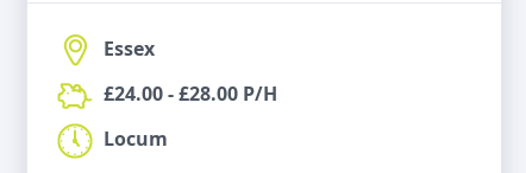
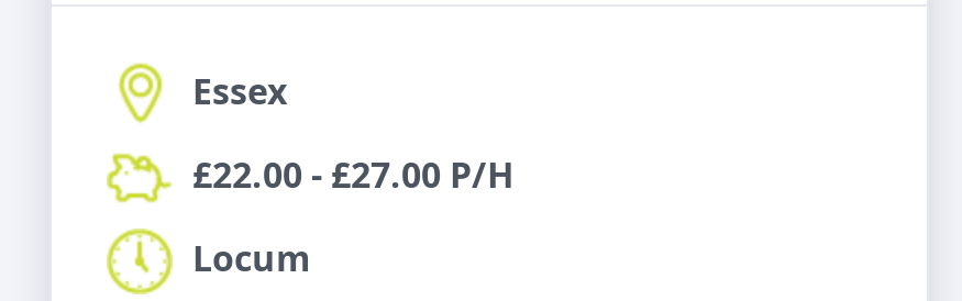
- £24.00 - £28.00 P/H
+ £22.00 - £27.00 P/H
